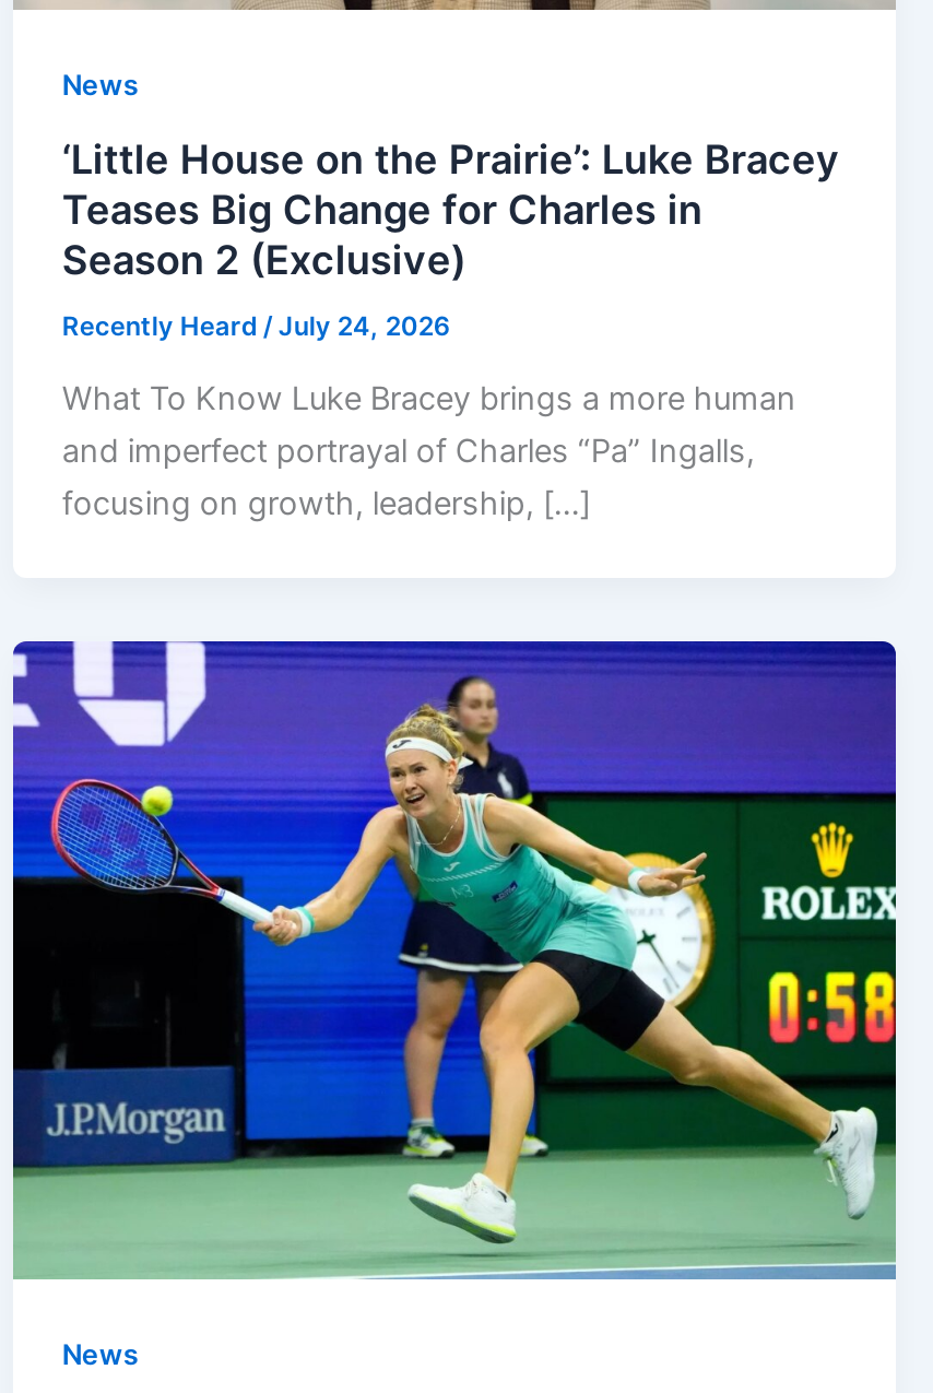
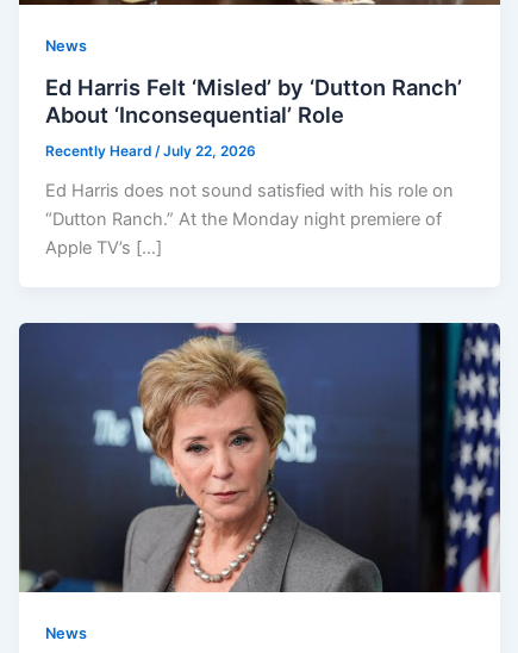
- ‘Little House on the Prairie’: Luke Bracey
- Teases Big Change for Charles in
- Season 2 (Exclusive)
+ Ed Harris Felt ‘Misled’ by ‘Dutton Ranch’
+ About ‘Inconsequential’ Role

- Recently Heard / July 24, 2026
+ Recently Heard / July 22, 2026

- What To Know Luke Bracey brings a more human
- and imperfect portrayal of Charles “Pa” Ingalls,
- focusing on growth, leadership, […]
+ Ed Harris does not sound satisfied with his role on
+ “Dutton Ranch.” At the Monday night premiere of
+ Apple TV’s […]

- [image]
+ [image]
